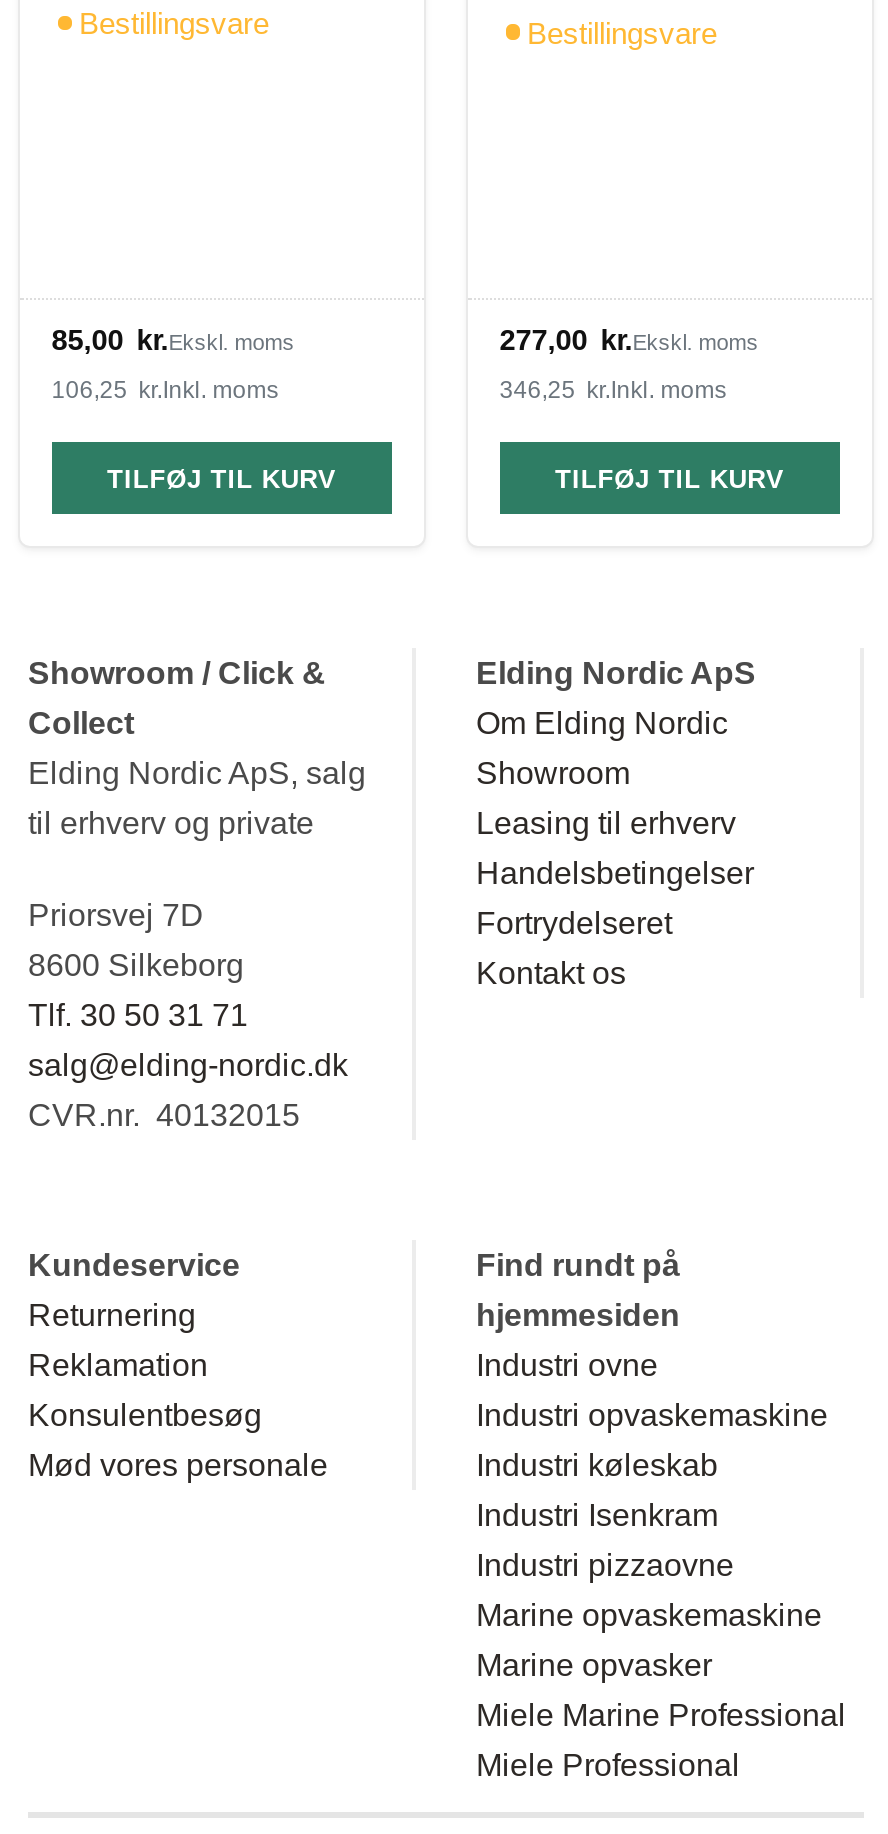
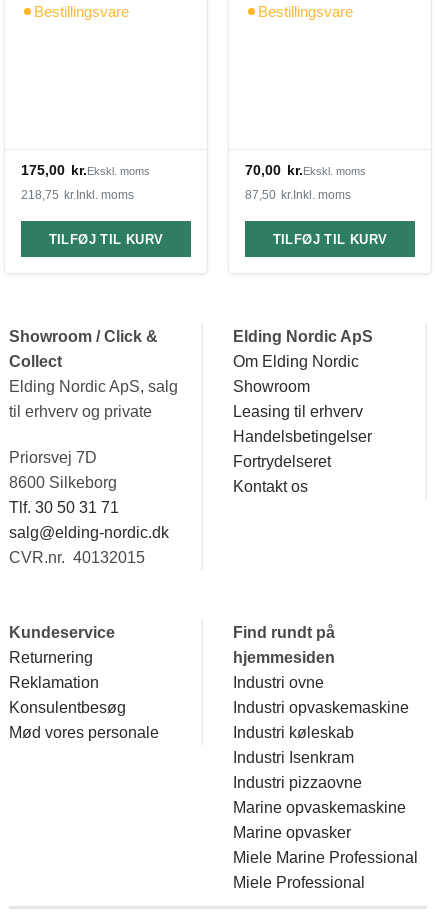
- 85,00 kr.Ekskl. moms
+ 175,00 kr.Ekskl. moms

- 277,00 kr.Ekskl. moms
+ 70,00 kr.Ekskl. moms

- 106,25 kr.Inkl. moms
+ 218,75 kr.Inkl. moms

- 346,25 kr.Inkl. moms
+ 87,50 kr.Inkl. moms
